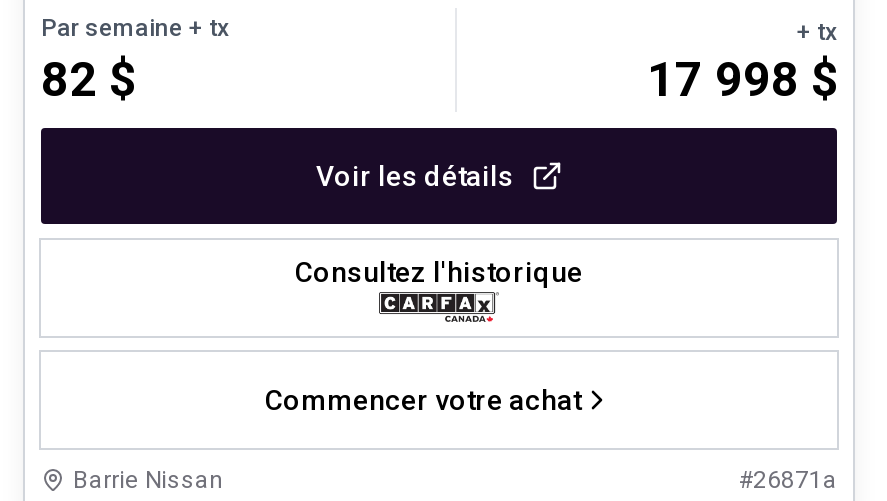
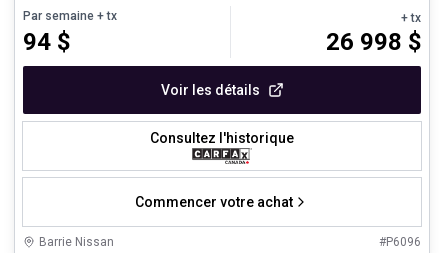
- 82 $
+ 94 $

- 17 998 $
+ 26 998 $

- #26871a
+ #P6096
